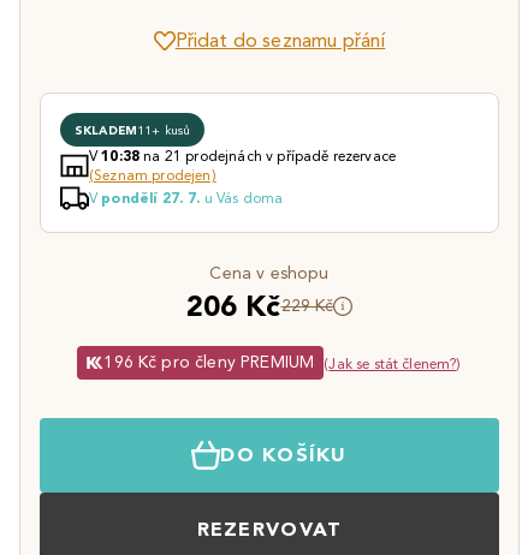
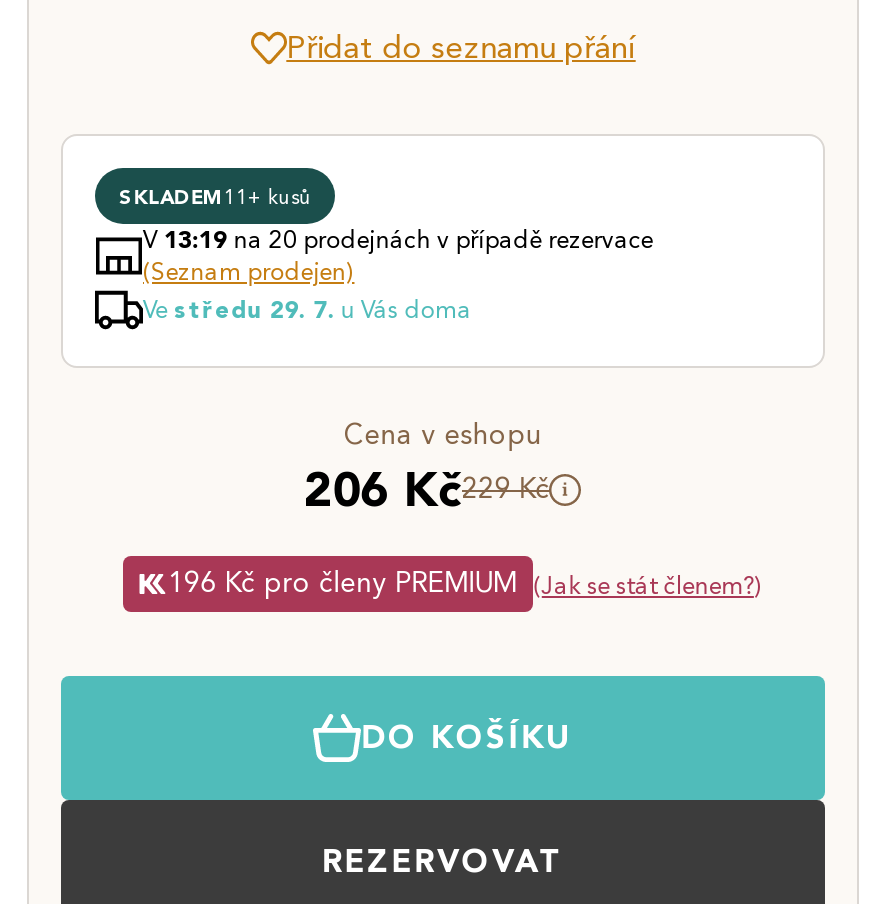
- V10:38na 21 prodejnách v případě rezervace
+ V13:19na 20 prodejnách v případě rezervace

- V pondělí 27. 7. u Vás doma
+ Ve středu 29. 7. u Vás doma
